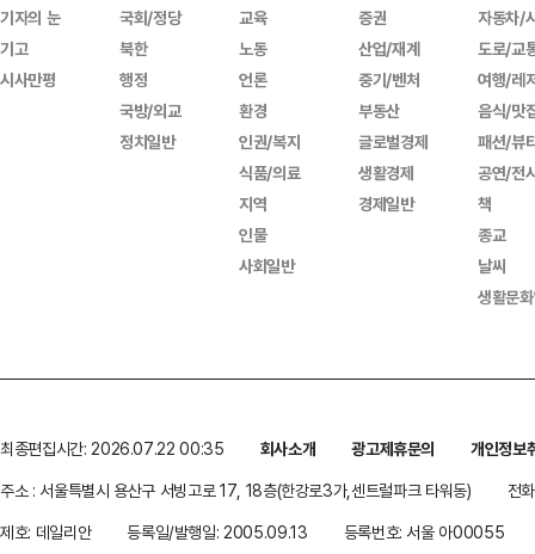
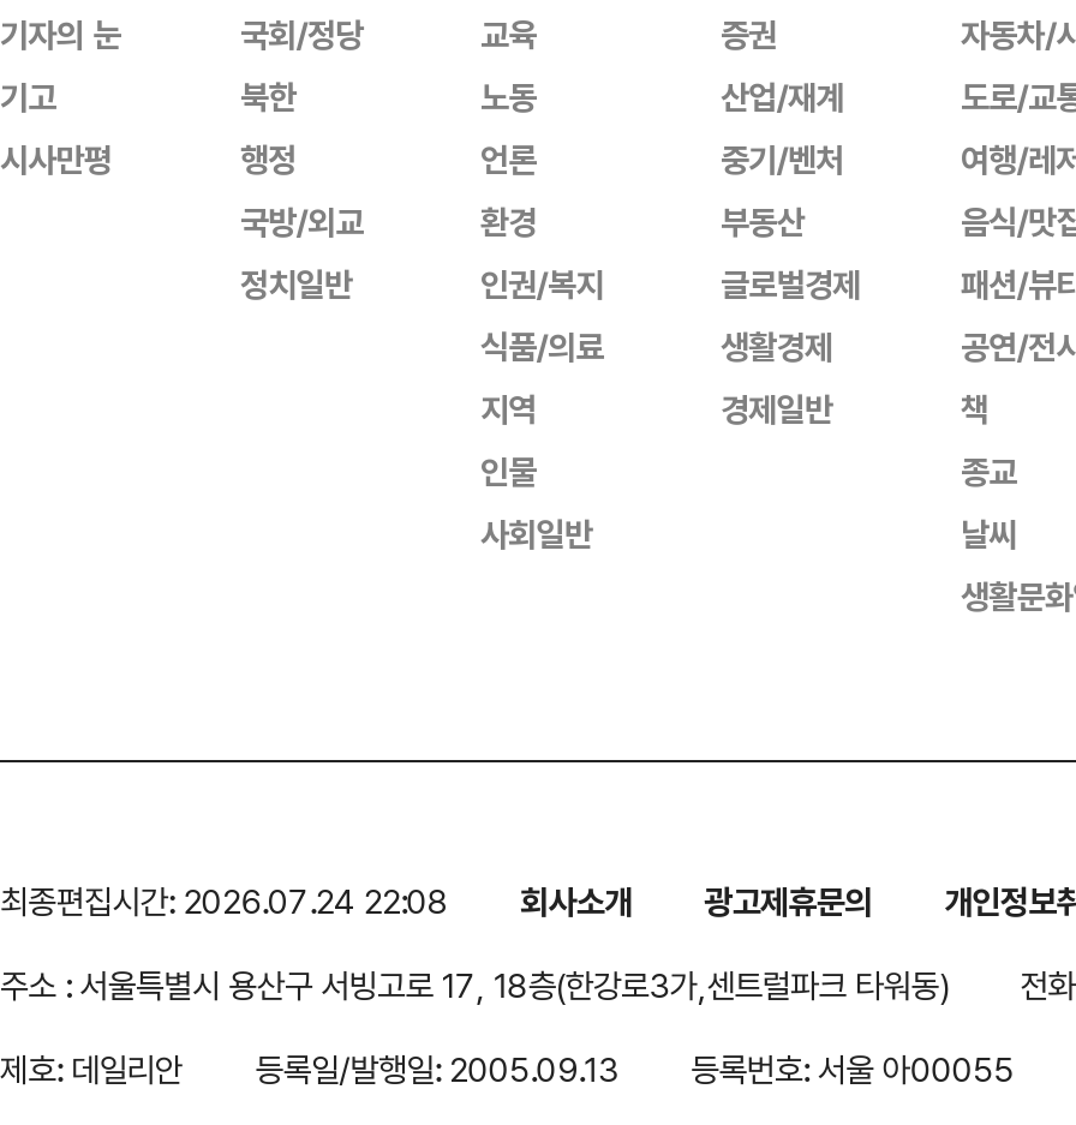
- 최종편집시간: 2026.07.22 00:35
+ 최종편집시간: 2026.07.24 22:08
